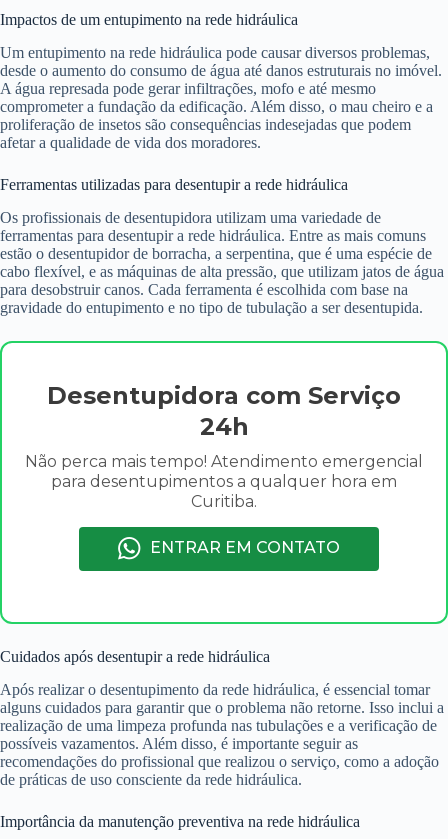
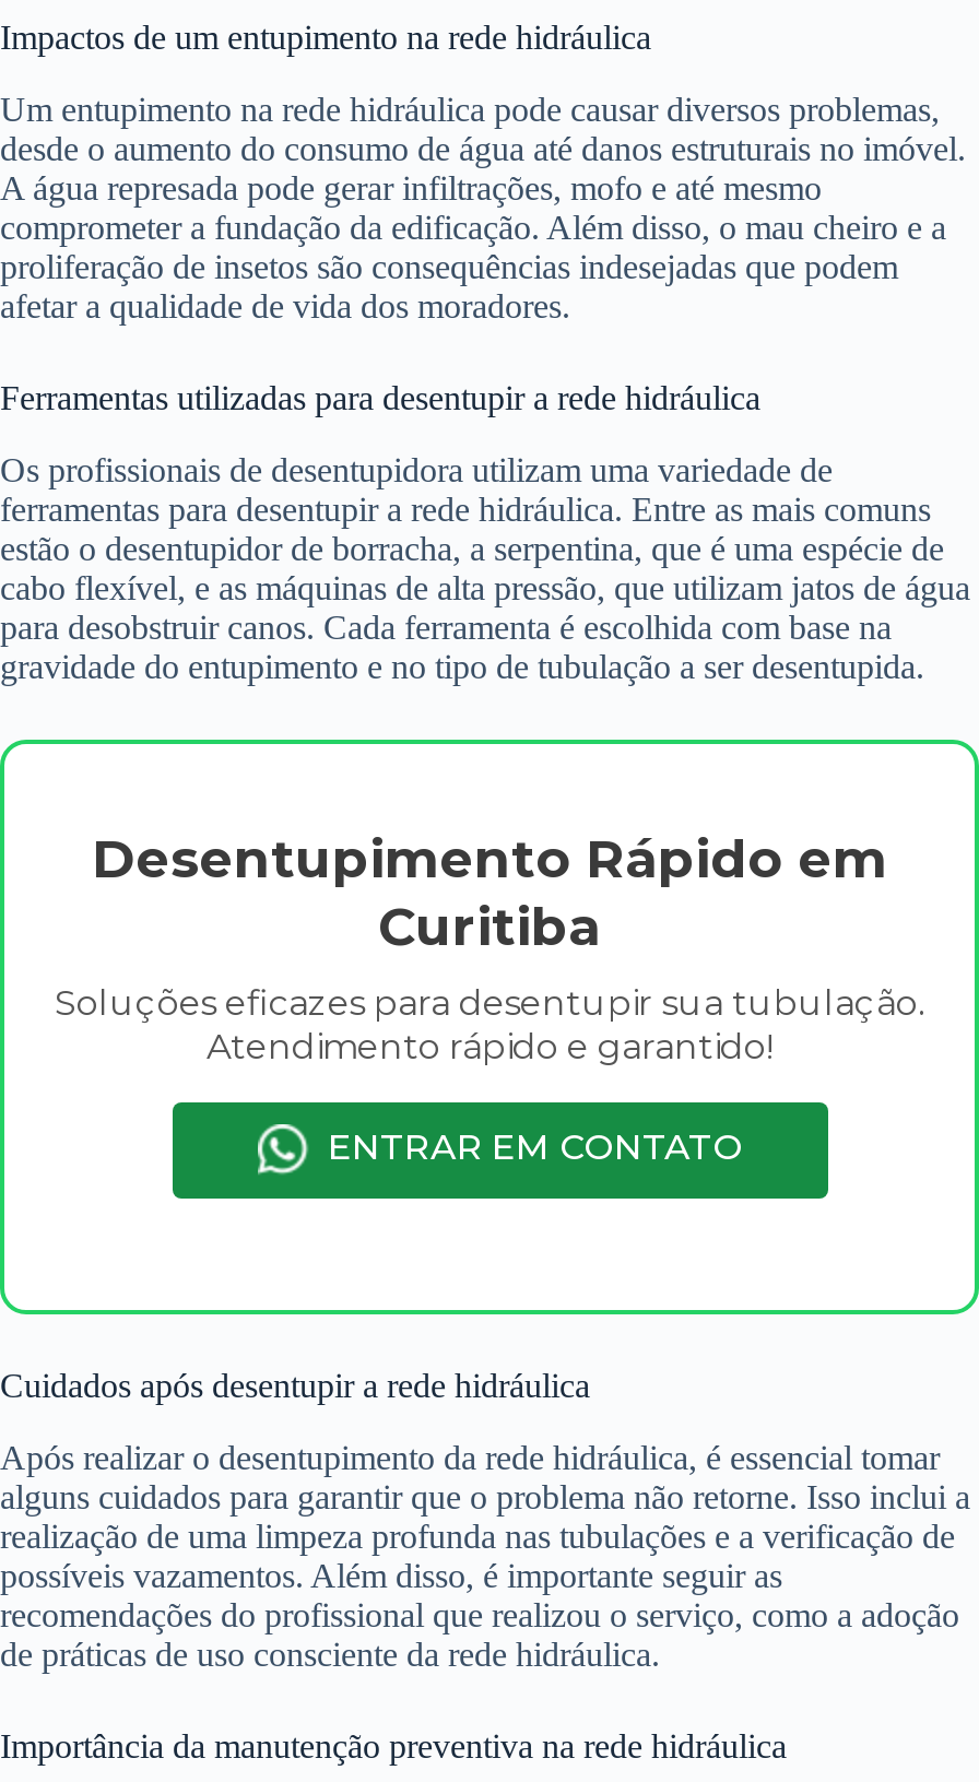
- Desentupidora com Serviço
- 24h
- Não perca mais tempo! Atendimento emergencial
- para desentupimentos a qualquer hora em
- Curitiba.
+ Desentupimento Rápido em
+ Curitiba
+ Soluções eficazes para desentupir sua tubulação.
+ Atendimento rápido e garantido!
